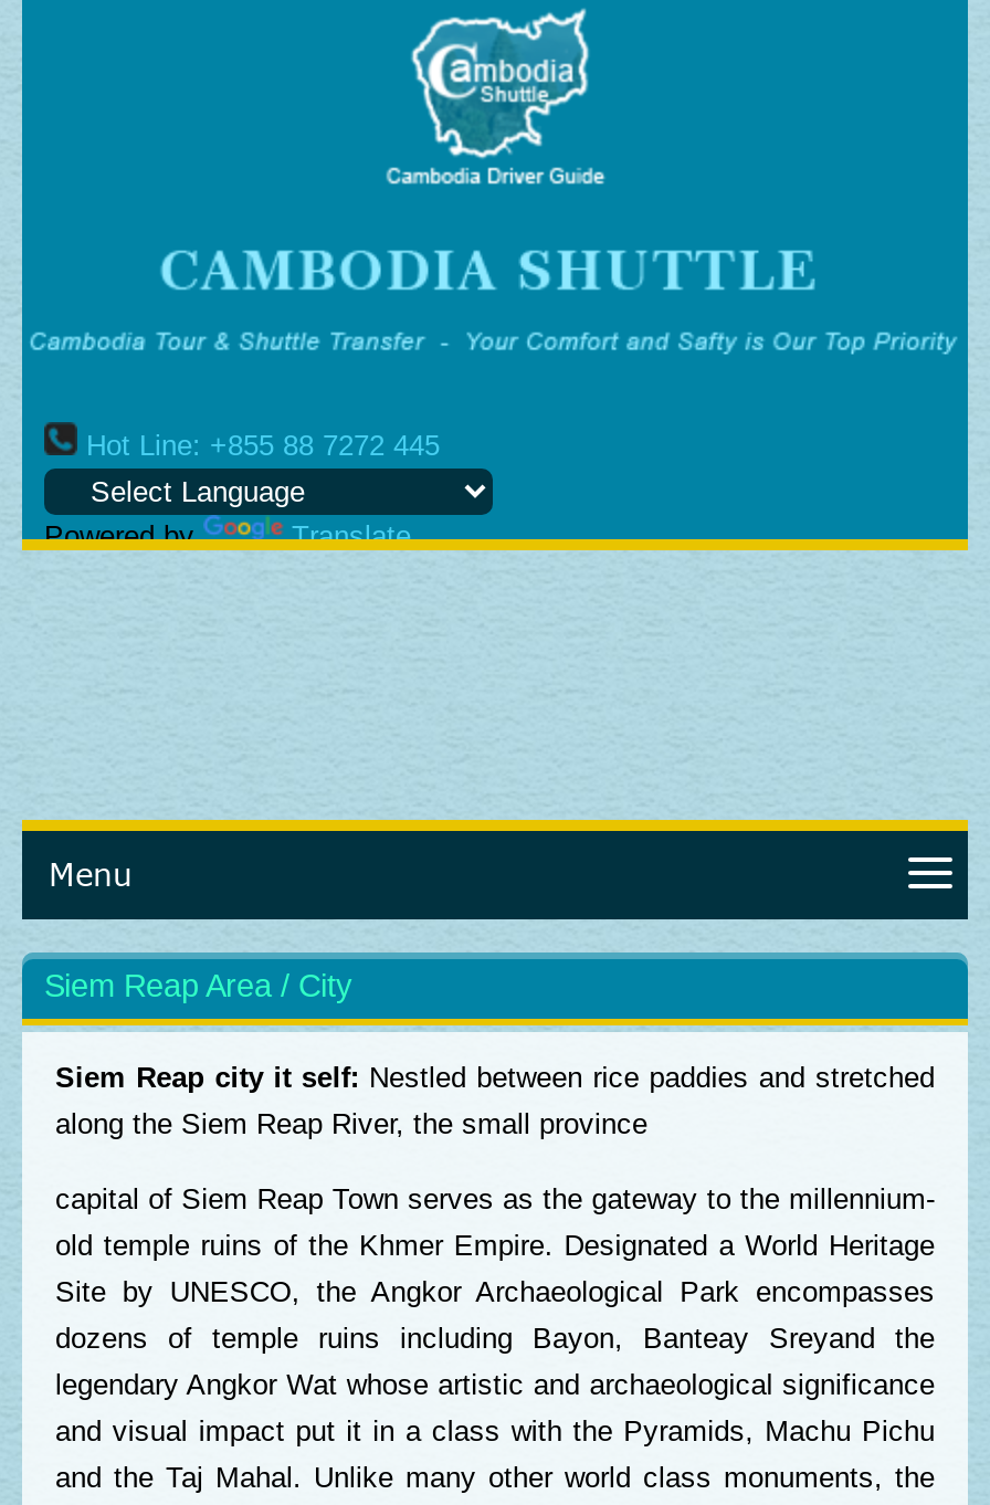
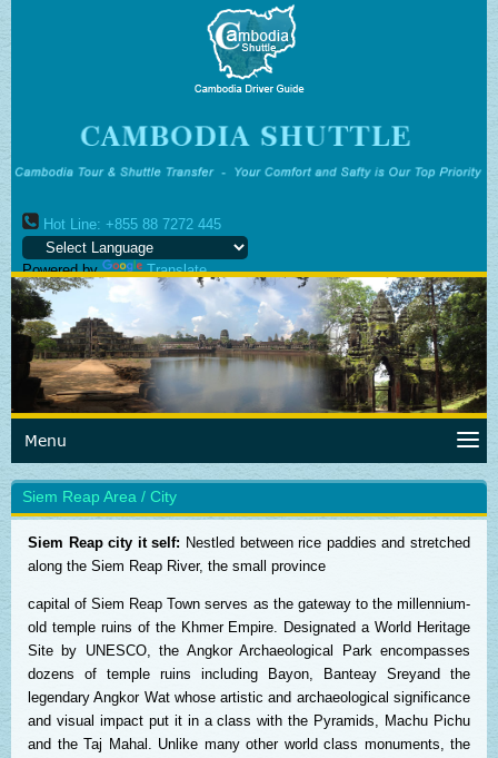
+ [image]
